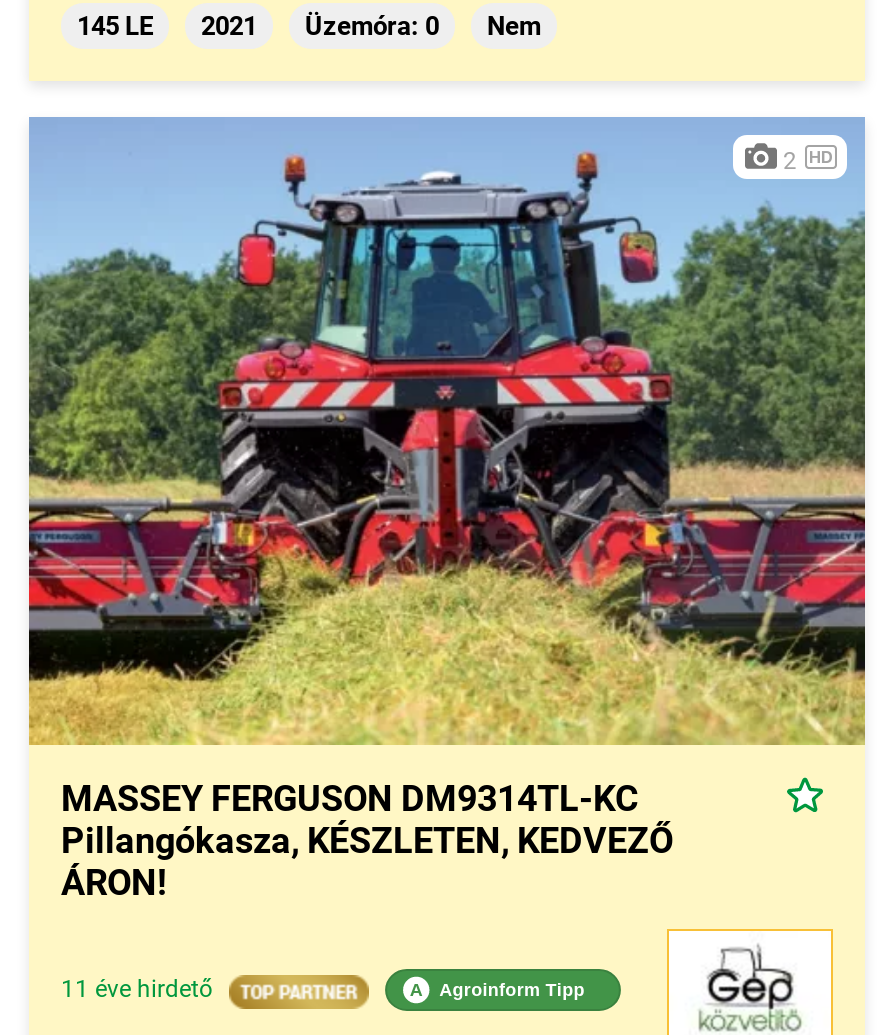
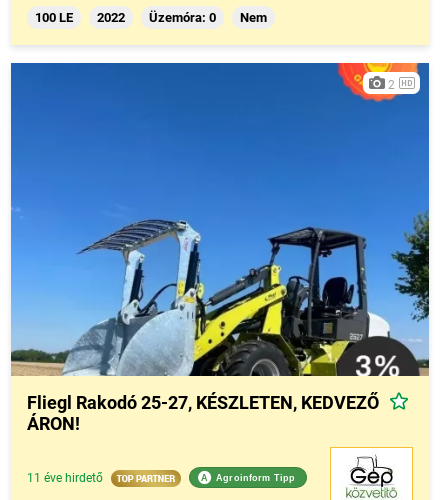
- 145 LE
- 2021
+ 100 LE
+ 2022

- [image]
- MASSEY FERGUSON DM9314TL-KC
- Pillangókasza, KÉSZLETEN, KEDVEZŐ
+ [image]
+ Fliegl Rakodó 25-27, KÉSZLETEN, KEDVEZŐ
